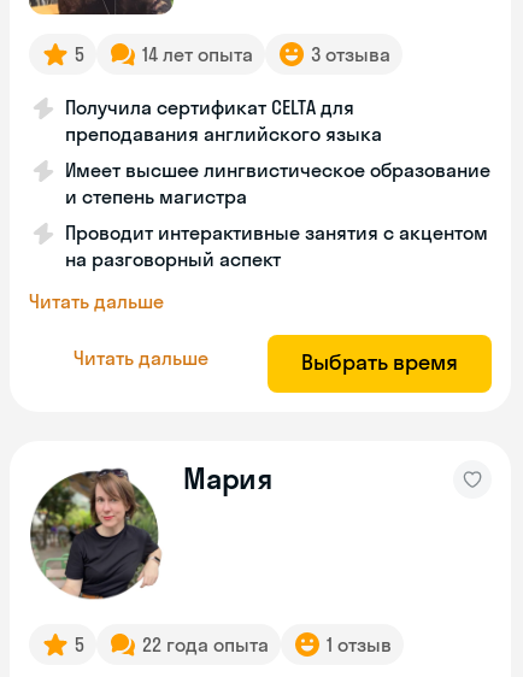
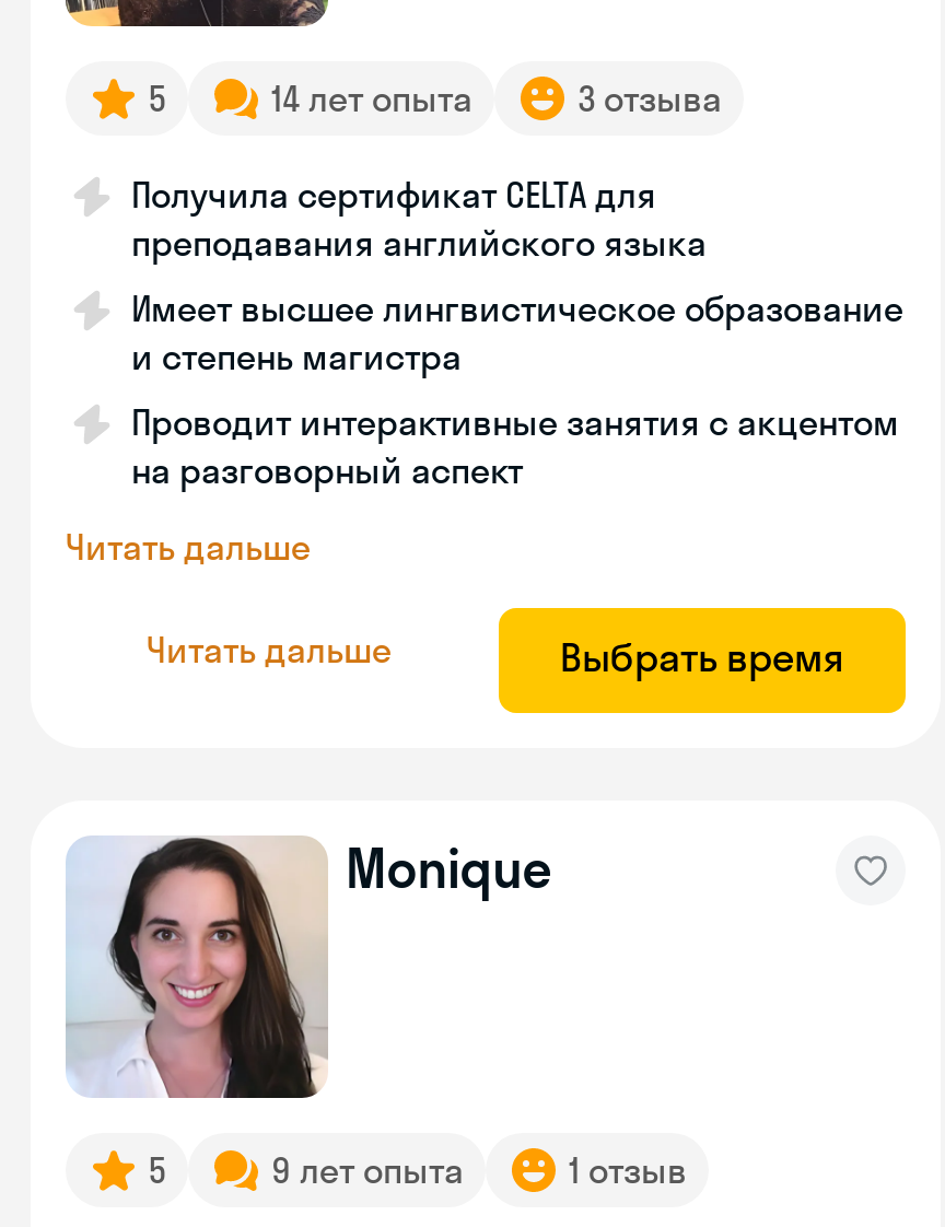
- [image]
- Мария
+ [image]
+ Monique

- 22 года опыта
+ 9 лет опыта
